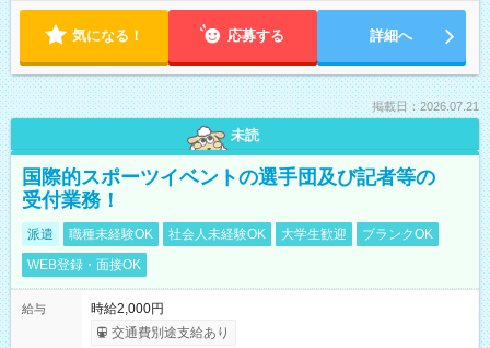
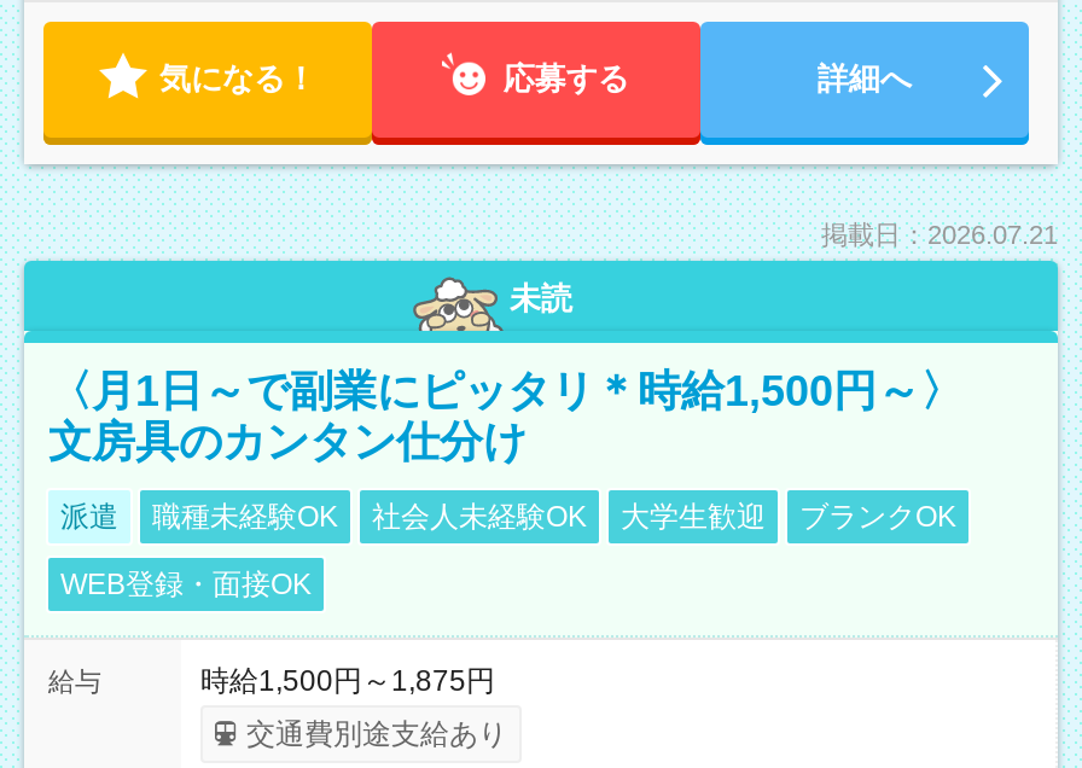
- 国際的スポーツイベントの選手団及び記者等の
- 受付業務！
+ 〈月1日～で副業にピッタリ＊時給1,500円～〉
+ 文房具のカンタン仕分け

- 時給2,000円
+ 時給1,500円～1,875円
